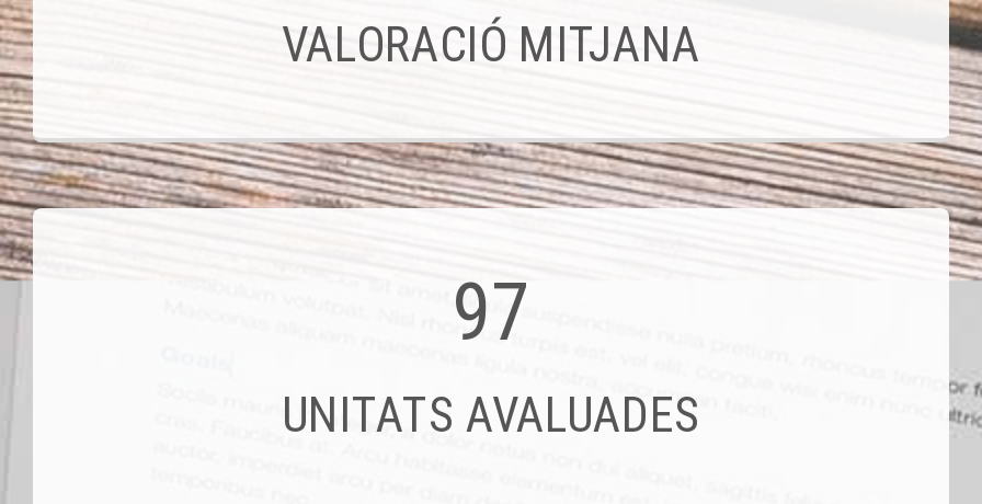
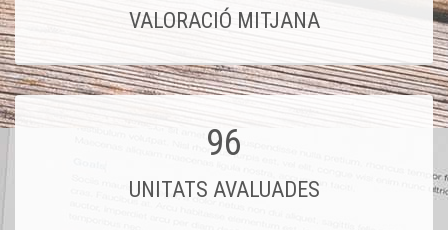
- 97
+ 96
